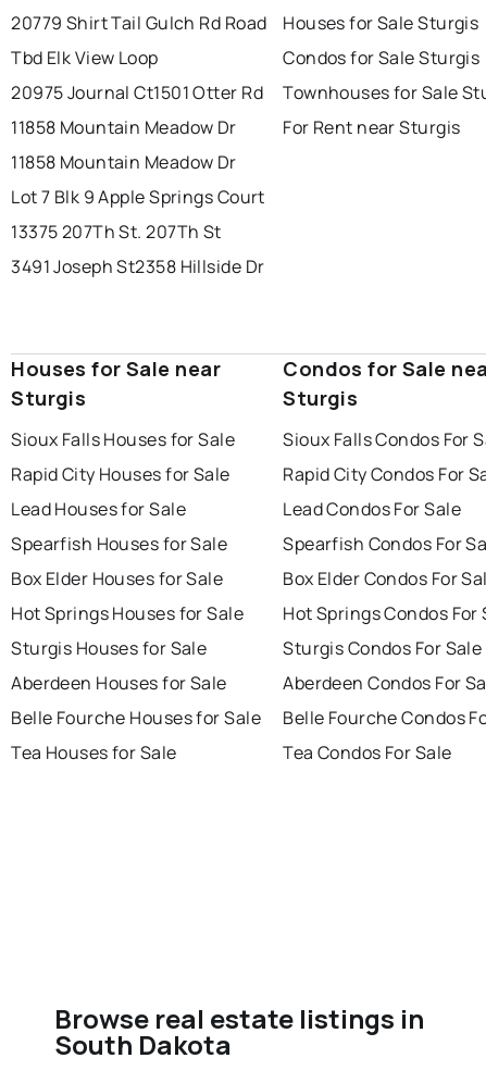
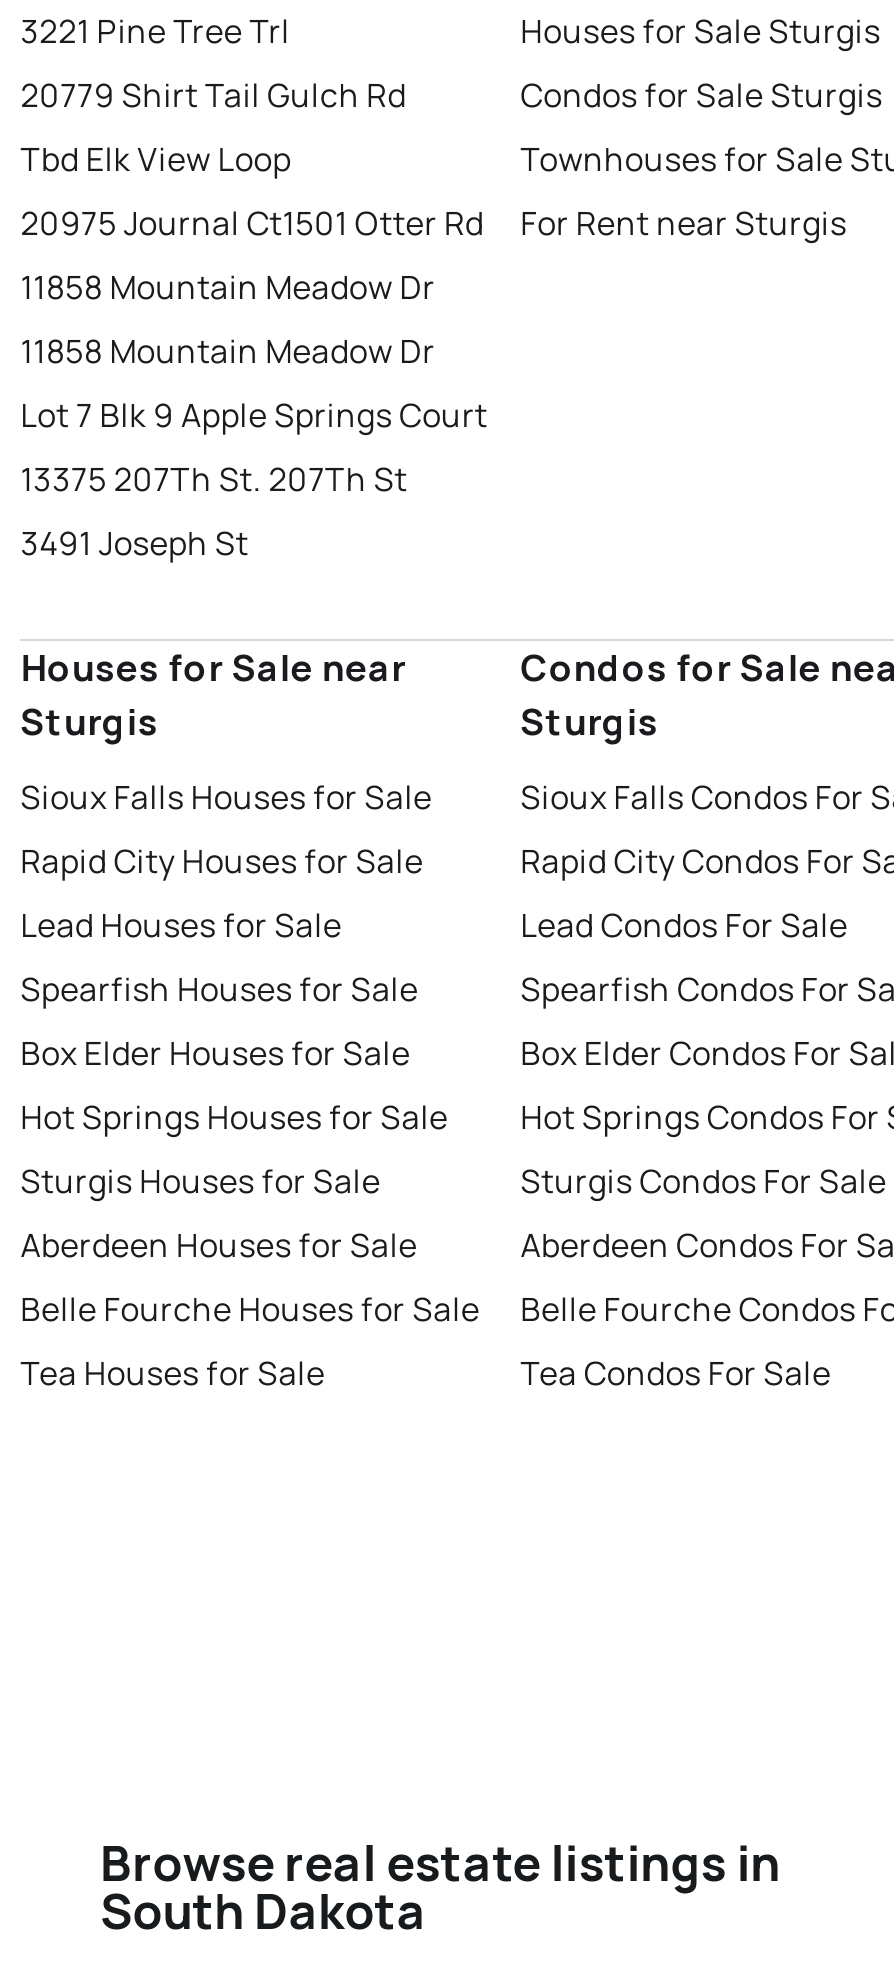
- 20779 Shirt Tail Gulch Rd Road
+ 3221 Pine Tree Trl
+ 20779 Shirt Tail Gulch Rd

moved down: Tbd Elk View Loop | 20975 Journal Ct1501 Otter Rd | 11858 Mountain Meadow Dr | 11858 Mountain Meadow Dr | Lot 7 Blk 9 Apple Springs Court | 13375 207Th St. 207Th St

- 3491 Joseph St2358 Hillside Dr
+ 3491 Joseph St
